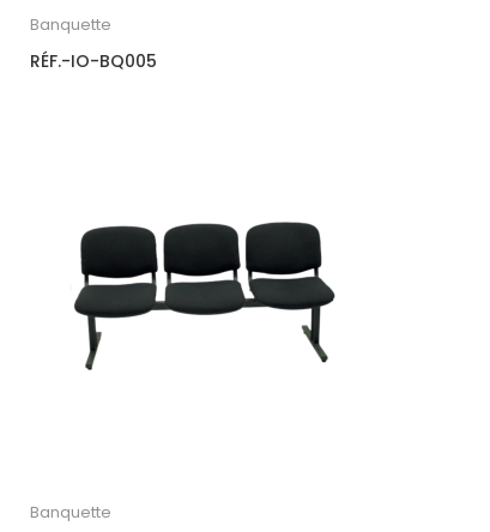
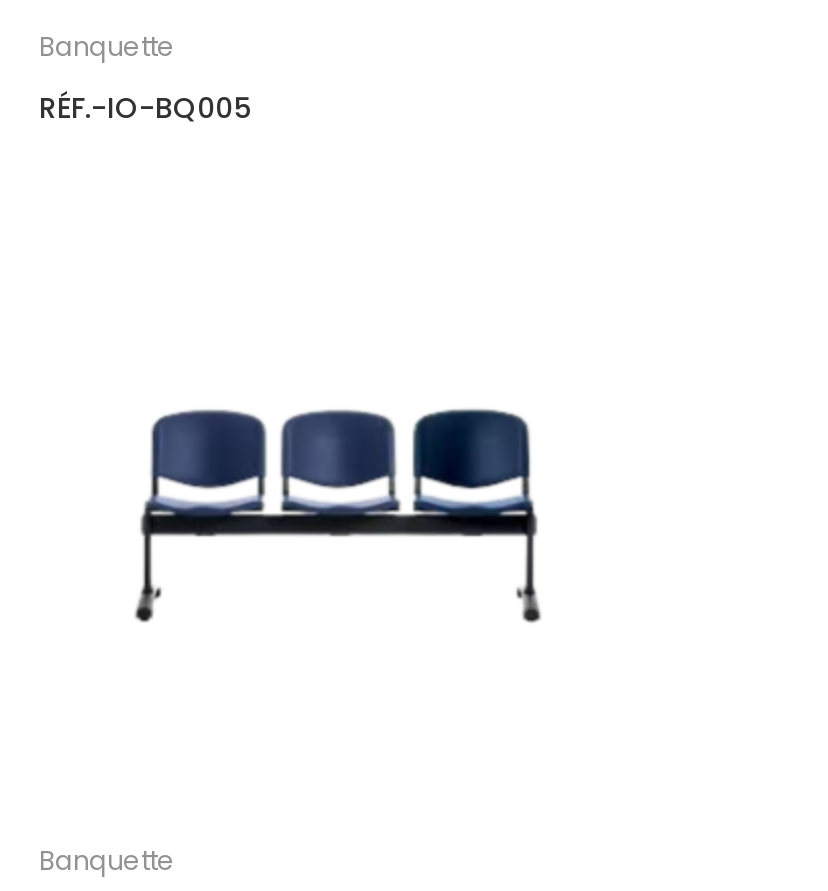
- [image]
+ [image]
